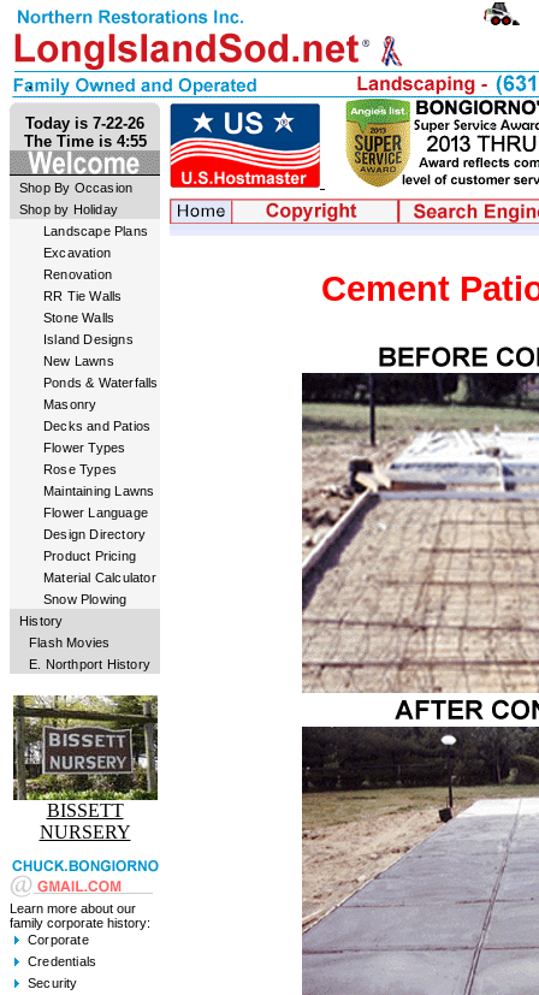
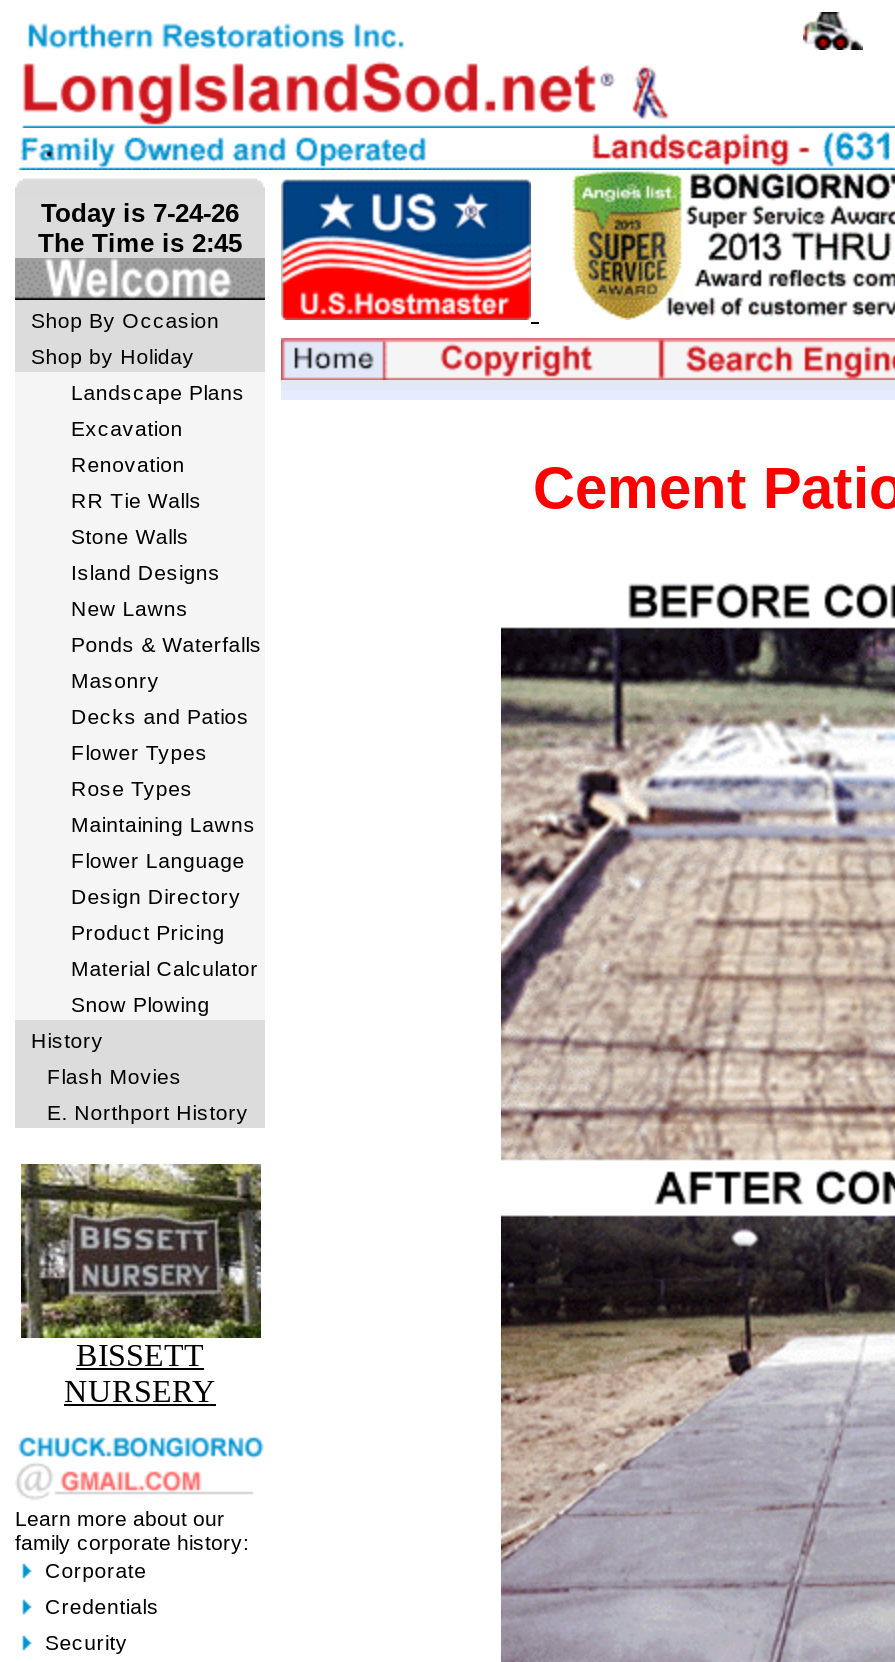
- Today is 7-22-26
+ Today is 7-24-26

- The Time is 4:55
+ The Time is 2:45
